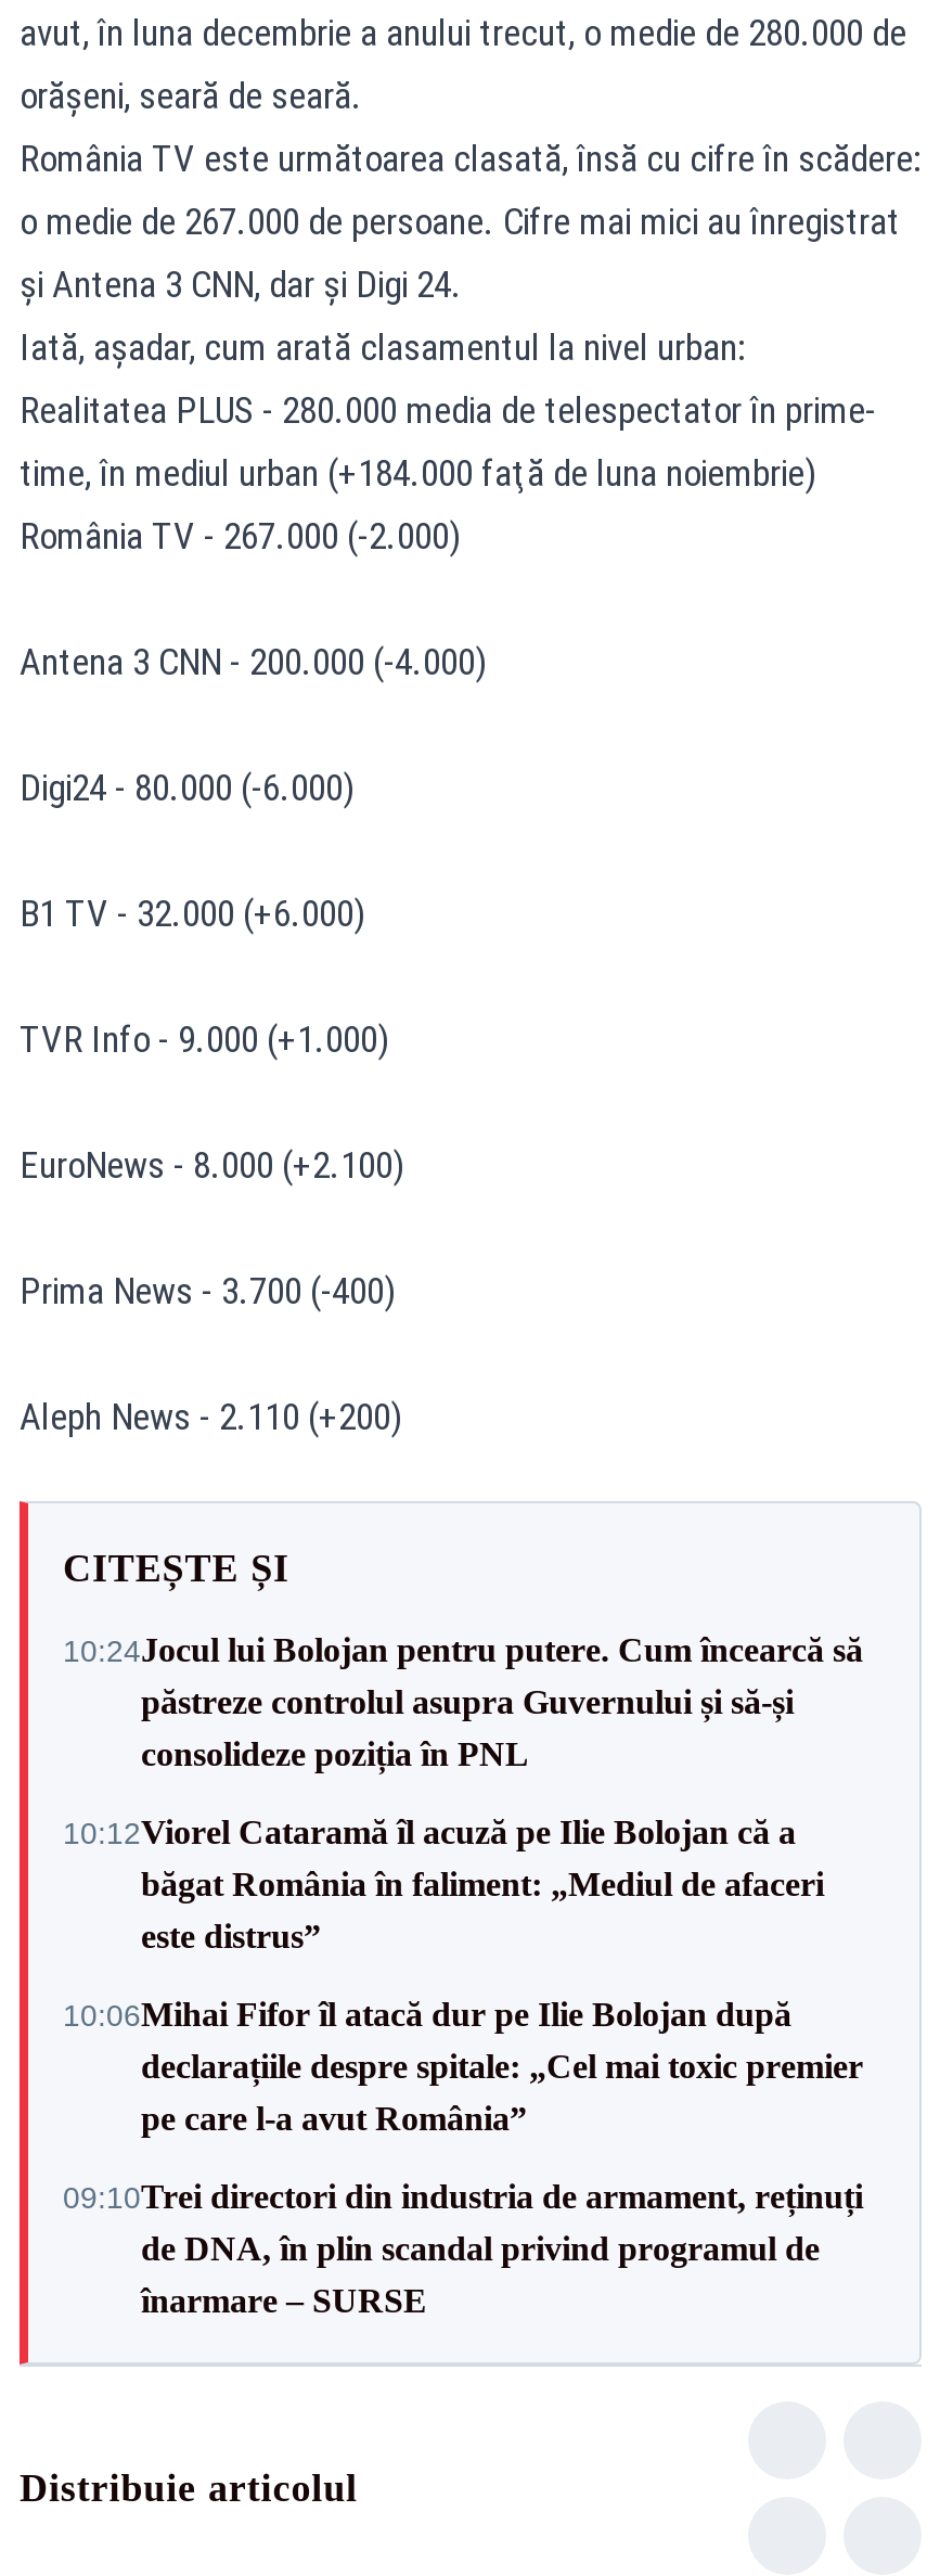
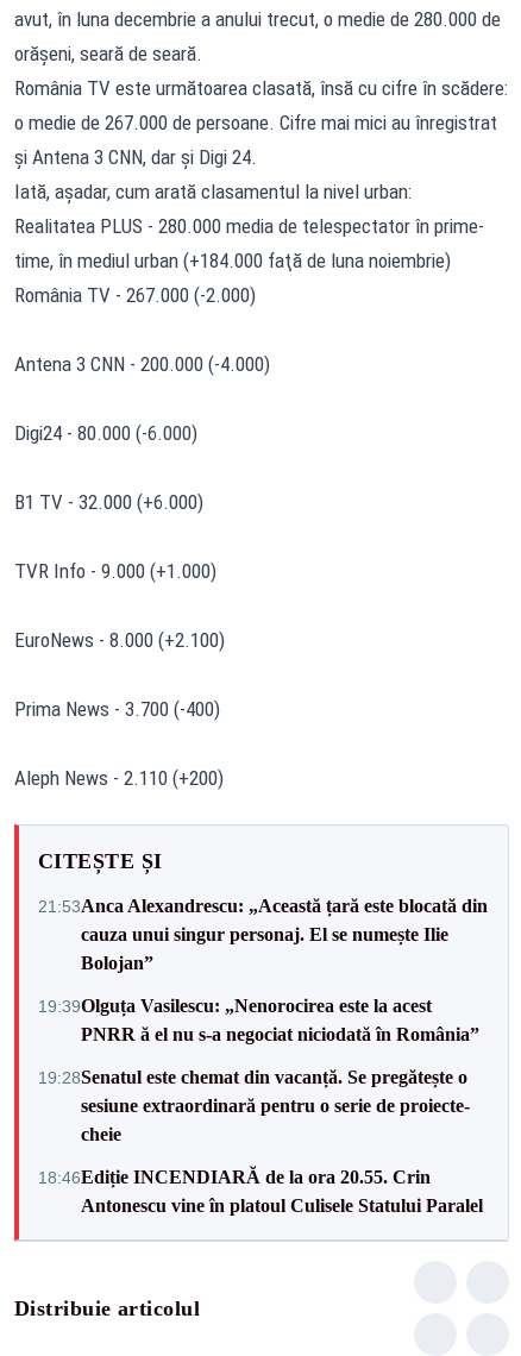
- 10:24Jocul lui Bolojan pentru putere. Cum încearcă să
- păstreze controlul asupra Guvernului și să-și
- consolideze poziția în PNL
+ 21:53Anca Alexandrescu: „Această țară este blocată din
+ cauza unui singur personaj. El se numește Ilie
+ Bolojan”

- 10:12Viorel Cataramă îl acuză pe Ilie Bolojan că a
- băgat România în faliment: „Mediul de afaceri
- este distrus”
+ 19:39Olguța Vasilescu: „Nenorocirea este la acest
+ PNRR ă el nu s-a negociat niciodată în România”

- 10:06Mihai Fifor îl atacă dur pe Ilie Bolojan după
- declarațiile despre spitale: „Cel mai toxic premier
- pe care l-a avut România”
+ 19:28Senatul este chemat din vacanță. Se pregătește o
+ sesiune extraordinară pentru o serie de proiecte-
+ cheie

- 09:10Trei directori din industria de armament, reținuți
- de DNA, în plin scandal privind programul de
- înarmare – SURSE
+ 18:46Ediție INCENDIARĂ de la ora 20.55. Crin
+ Antonescu vine în platoul Culisele Statului Paralel
